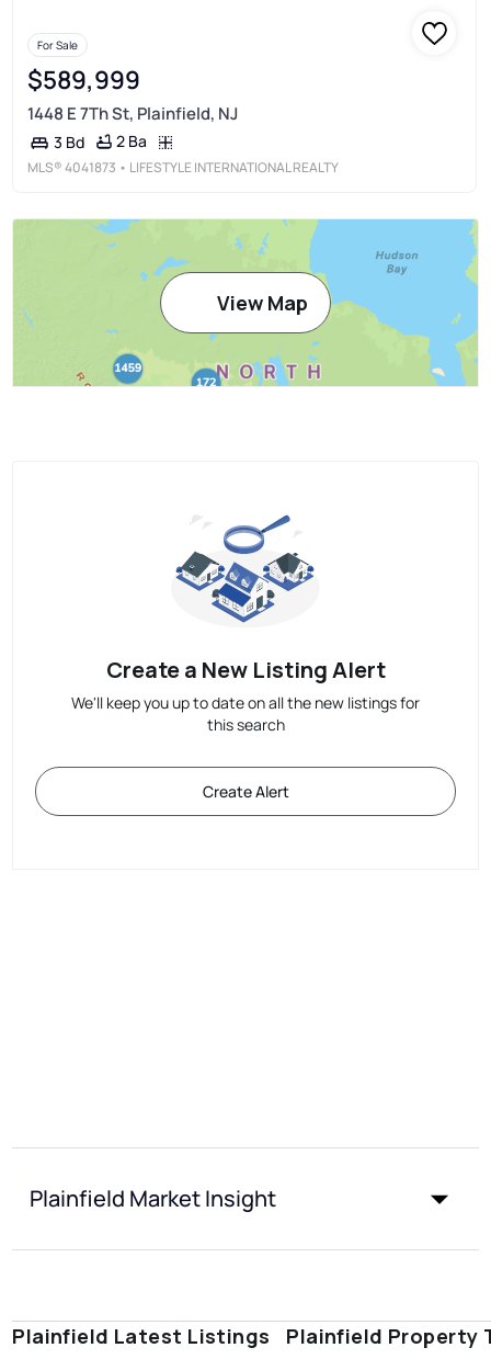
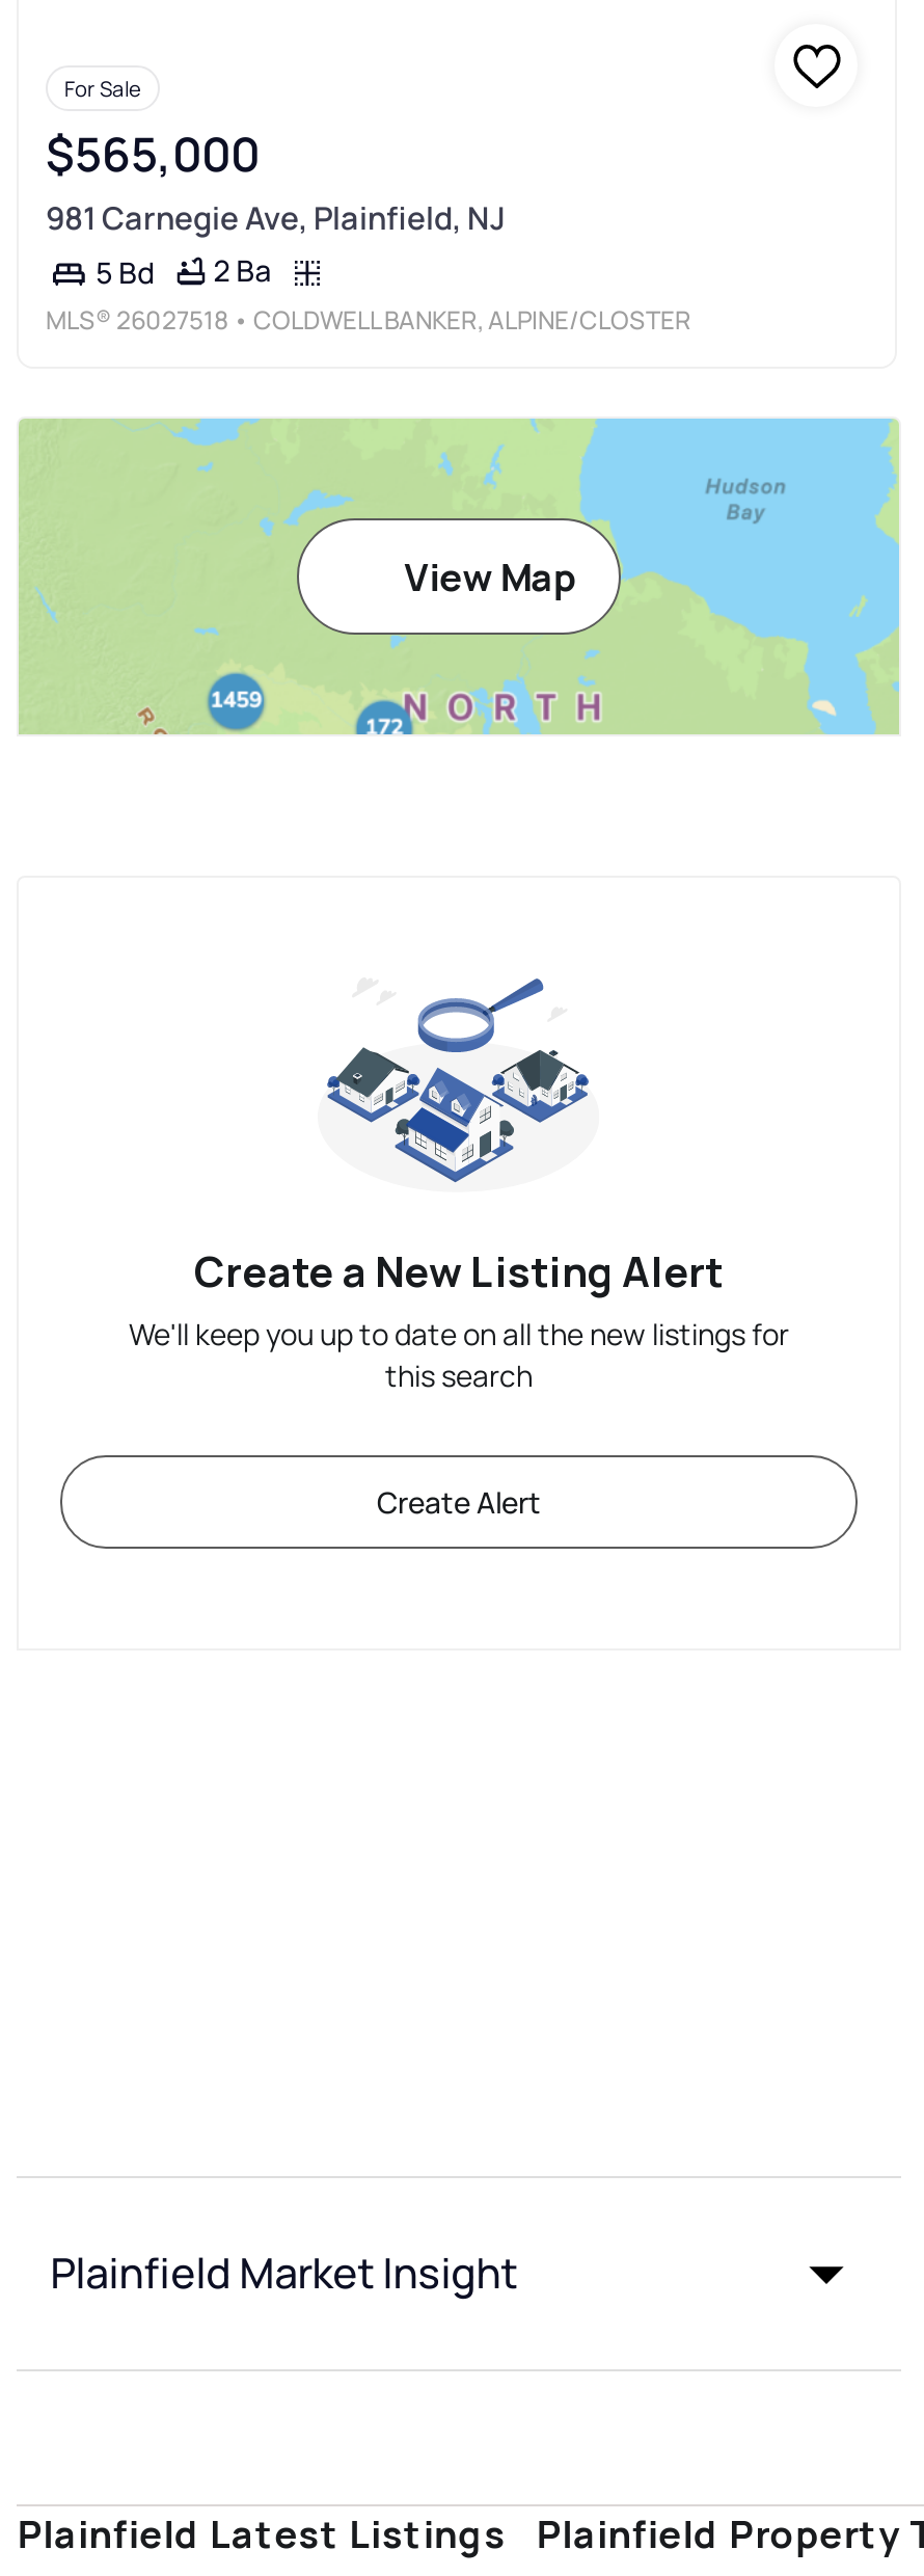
- $589,999
- 1448 E 7Th St, Plainfield, NJ
- 3 Bd
+ $565,000
+ 981 Carnegie Ave, Plainfield, NJ
+ 5 Bd

- MLS® 4041873 • LIFESTYLE INTERNATIONAL REALTY
+ MLS® 26027518 • COLDWELL BANKER, ALPINE/CLOSTER
